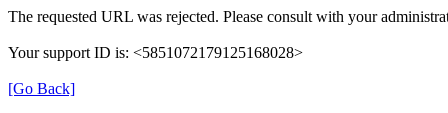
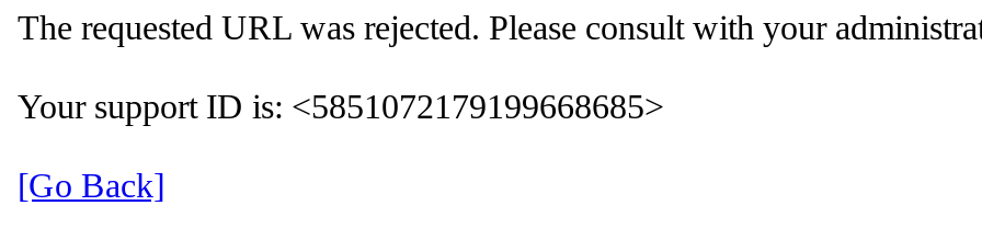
- Your support ID is: <5851072179125168028>
+ Your support ID is: <5851072179199668685>
